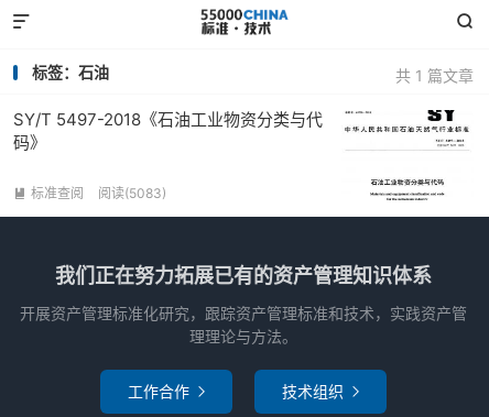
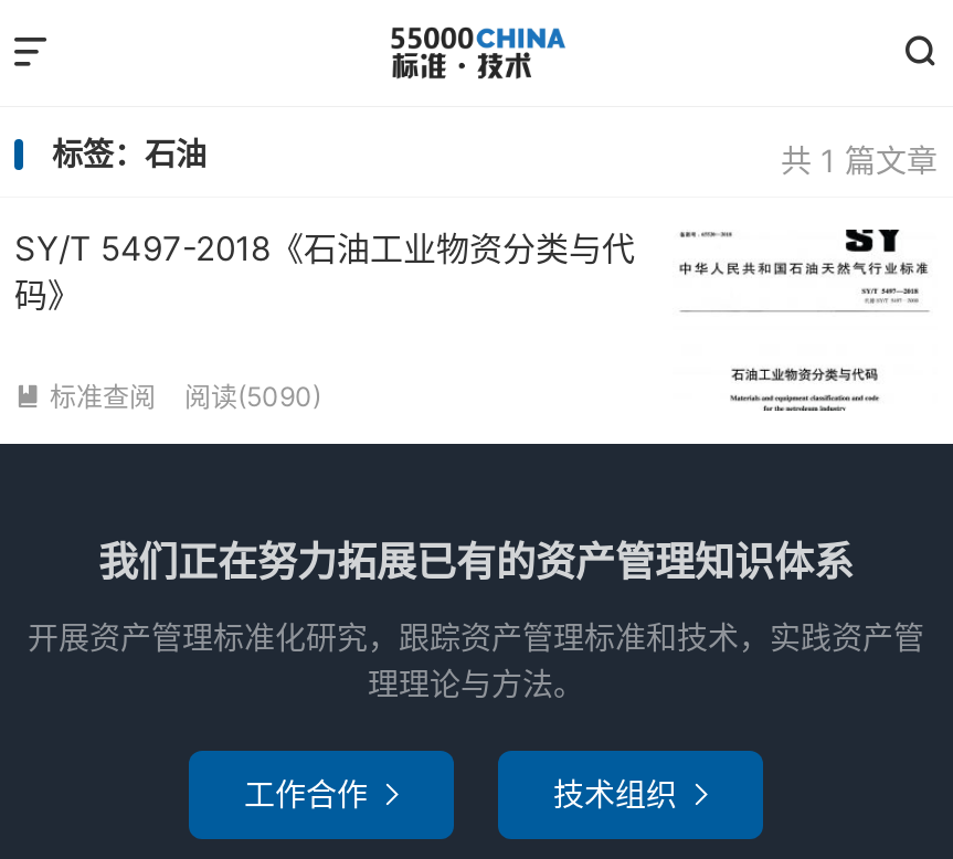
- 阅读(5083)
+ 阅读(5090)
